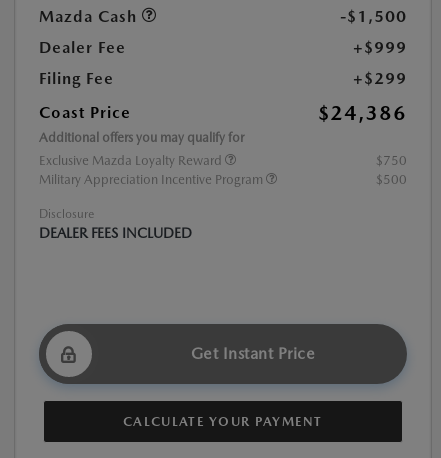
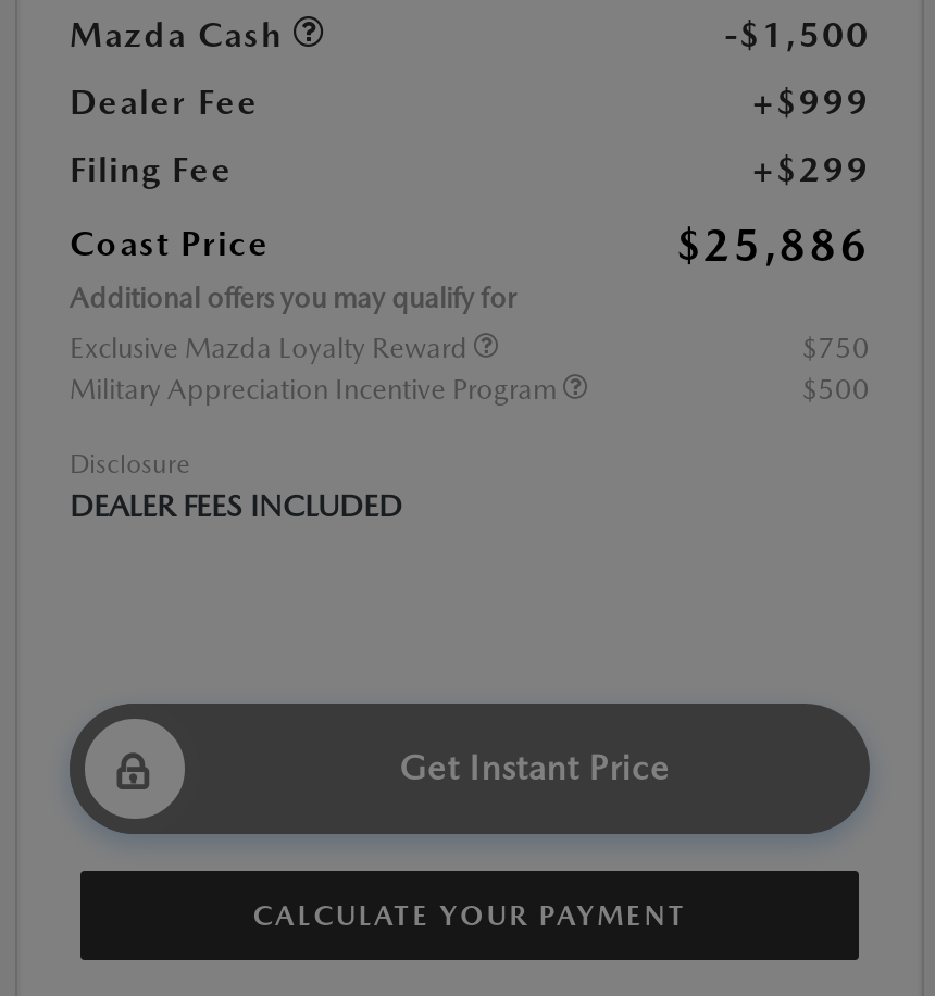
- $24,386
+ $25,886
